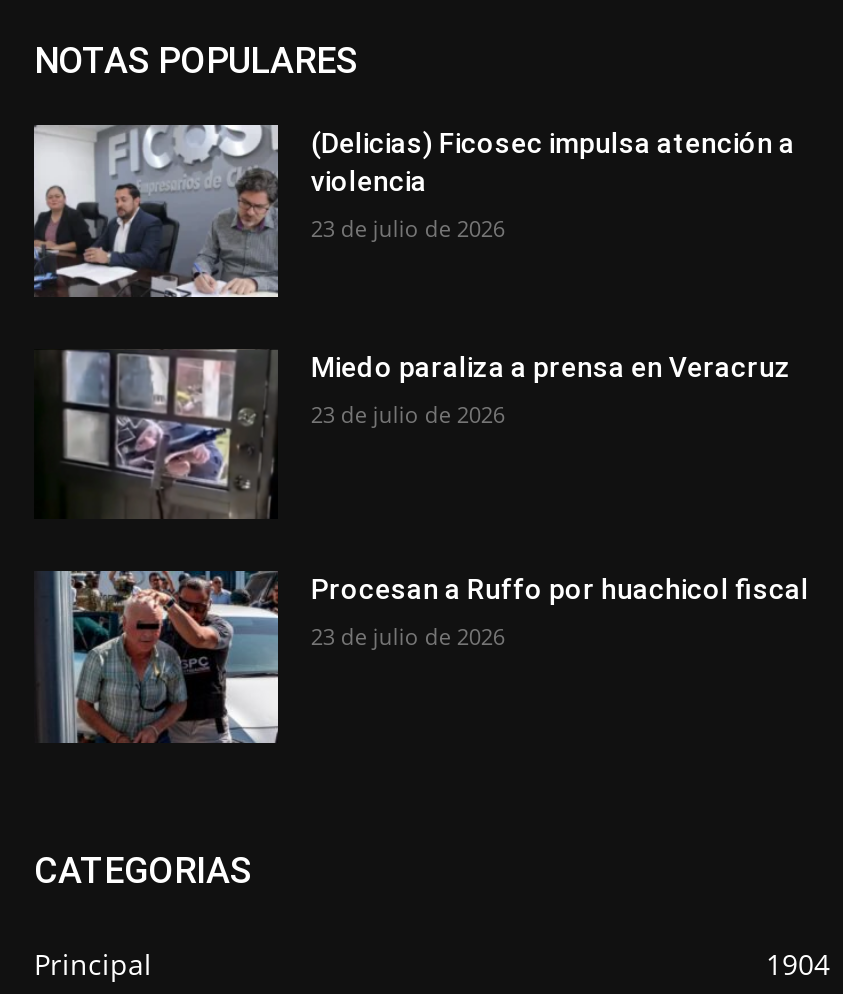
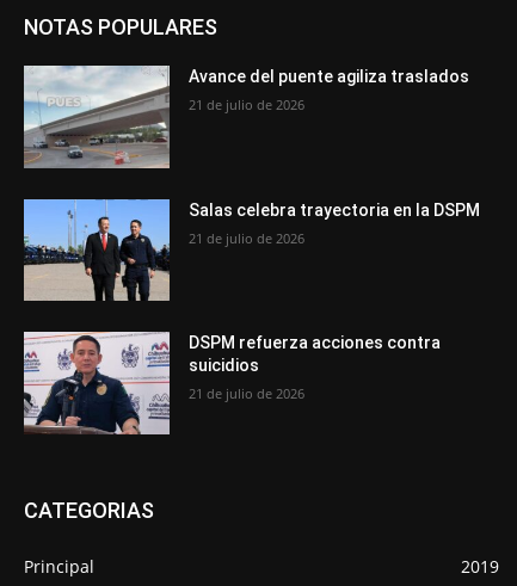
- [image]
- (Delicias) Ficosec impulsa atención a
- violencia
+ [image]
+ Avance del puente agiliza traslados

- 23 de julio de 2026
+ 21 de julio de 2026

- [image]
- Miedo paraliza a prensa en Veracruz
+ [image]
+ Salas celebra trayectoria en la DSPM

- 23 de julio de 2026
+ 21 de julio de 2026

- [image]
- Procesan a Ruffo por huachicol fiscal
+ [image]
+ DSPM refuerza acciones contra
+ suicidios

- 23 de julio de 2026
+ 21 de julio de 2026

- 1904
+ 2019
